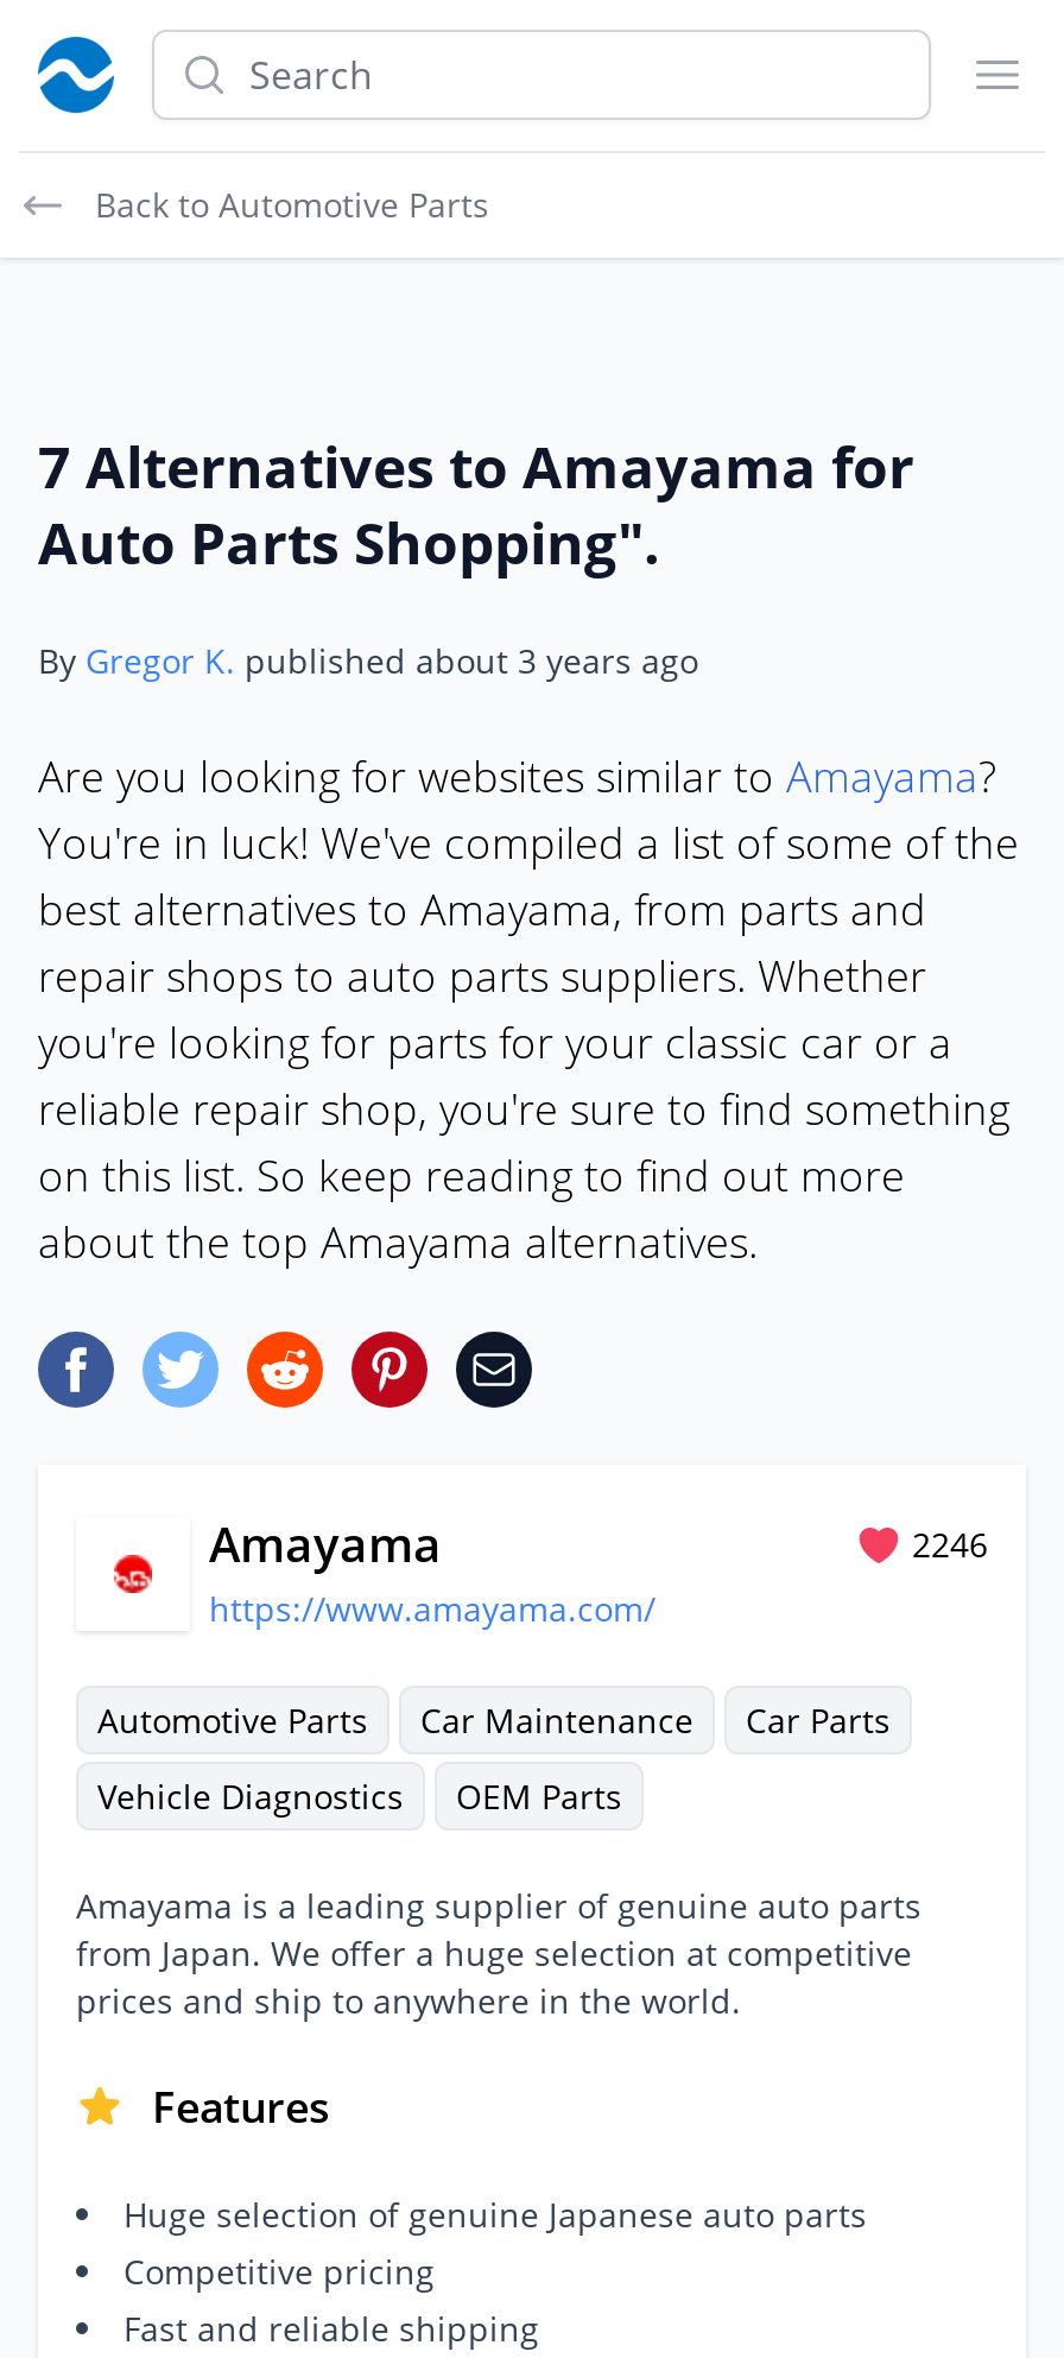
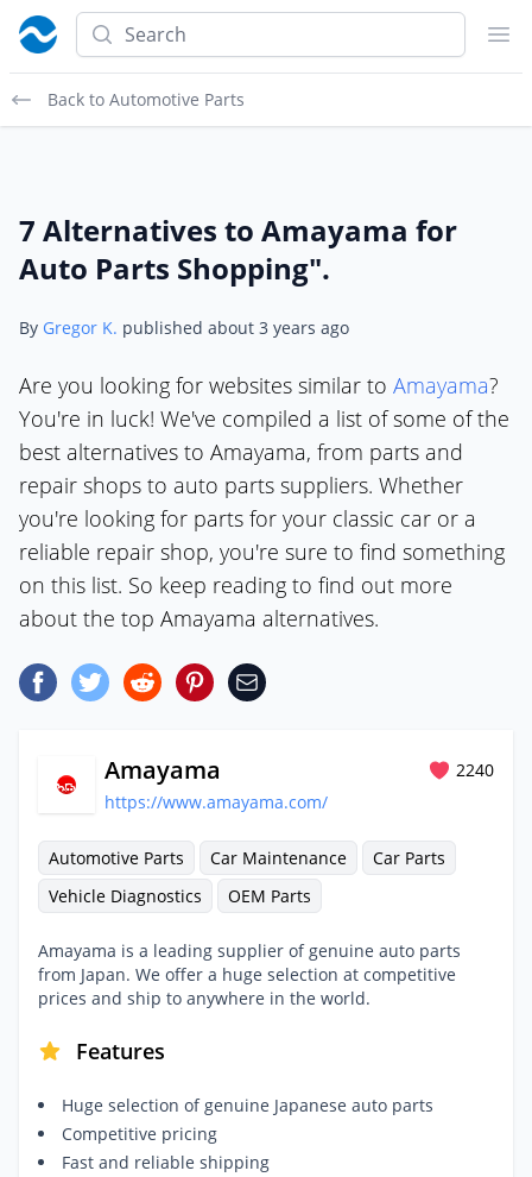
- 2246
+ 2240
